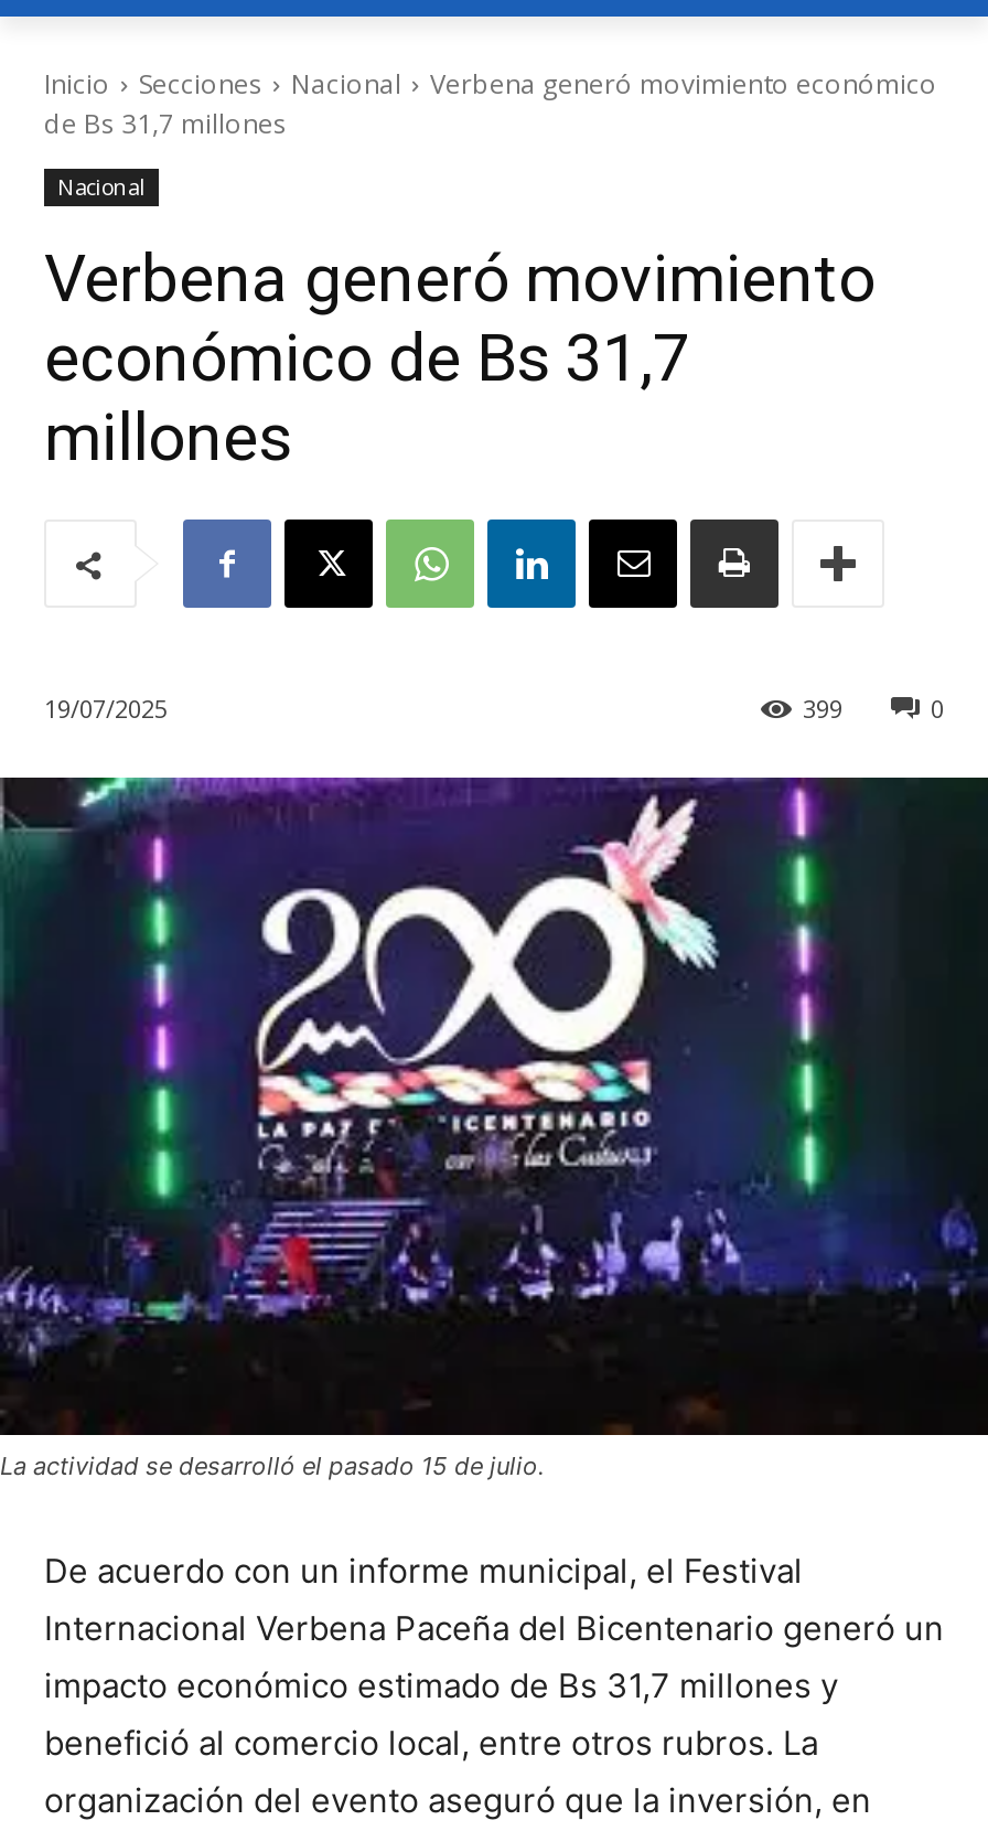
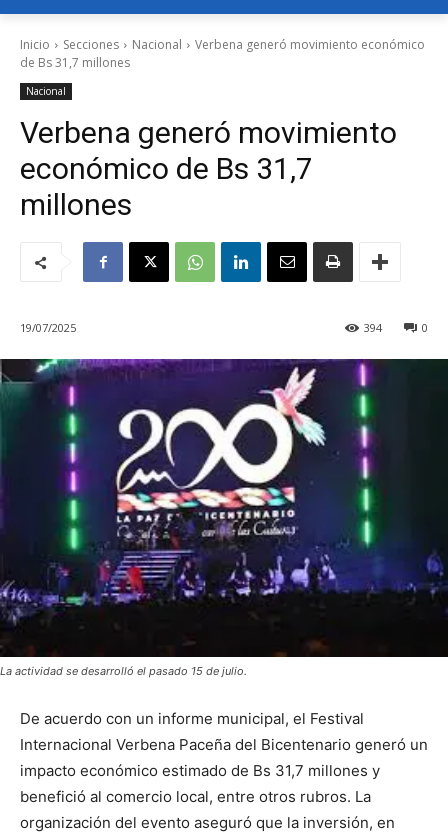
- 399
+ 394
